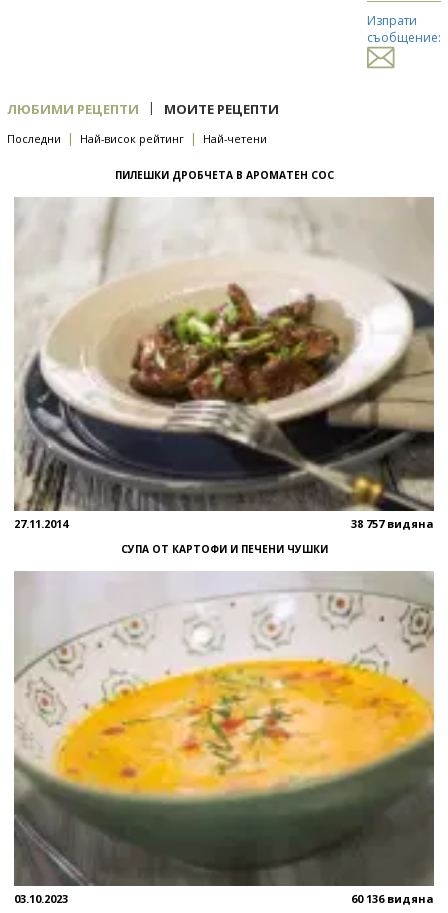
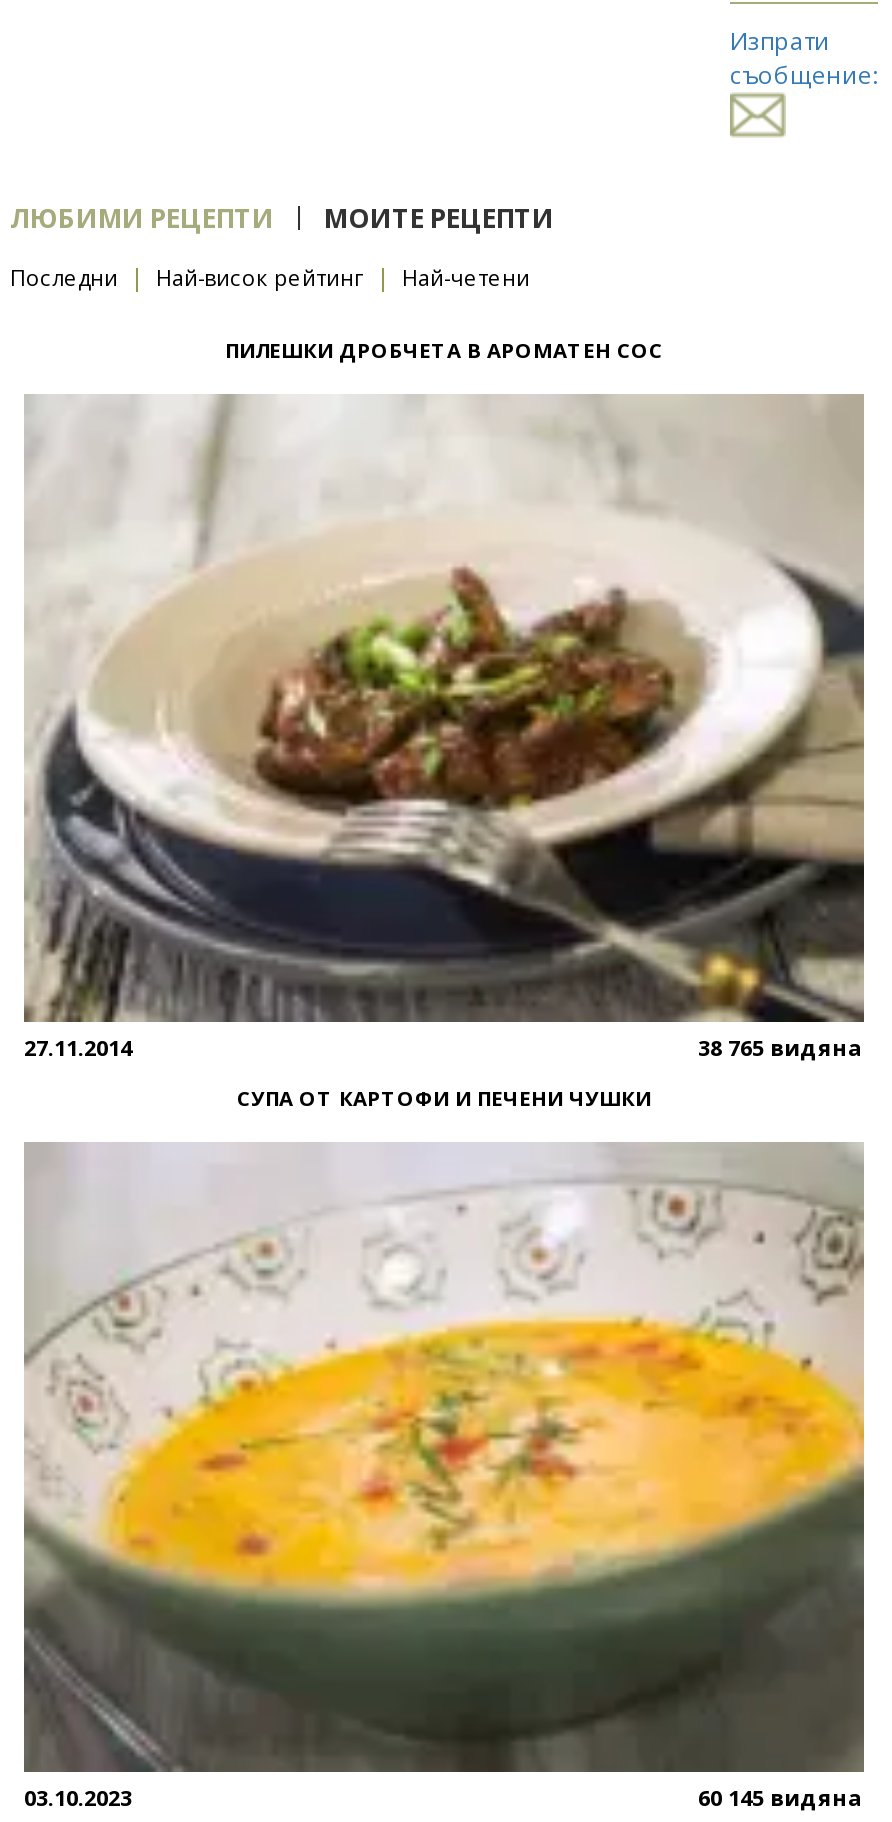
- 38 757 видяна
+ 38 765 видяна

- 60 136 видяна
+ 60 145 видяна
